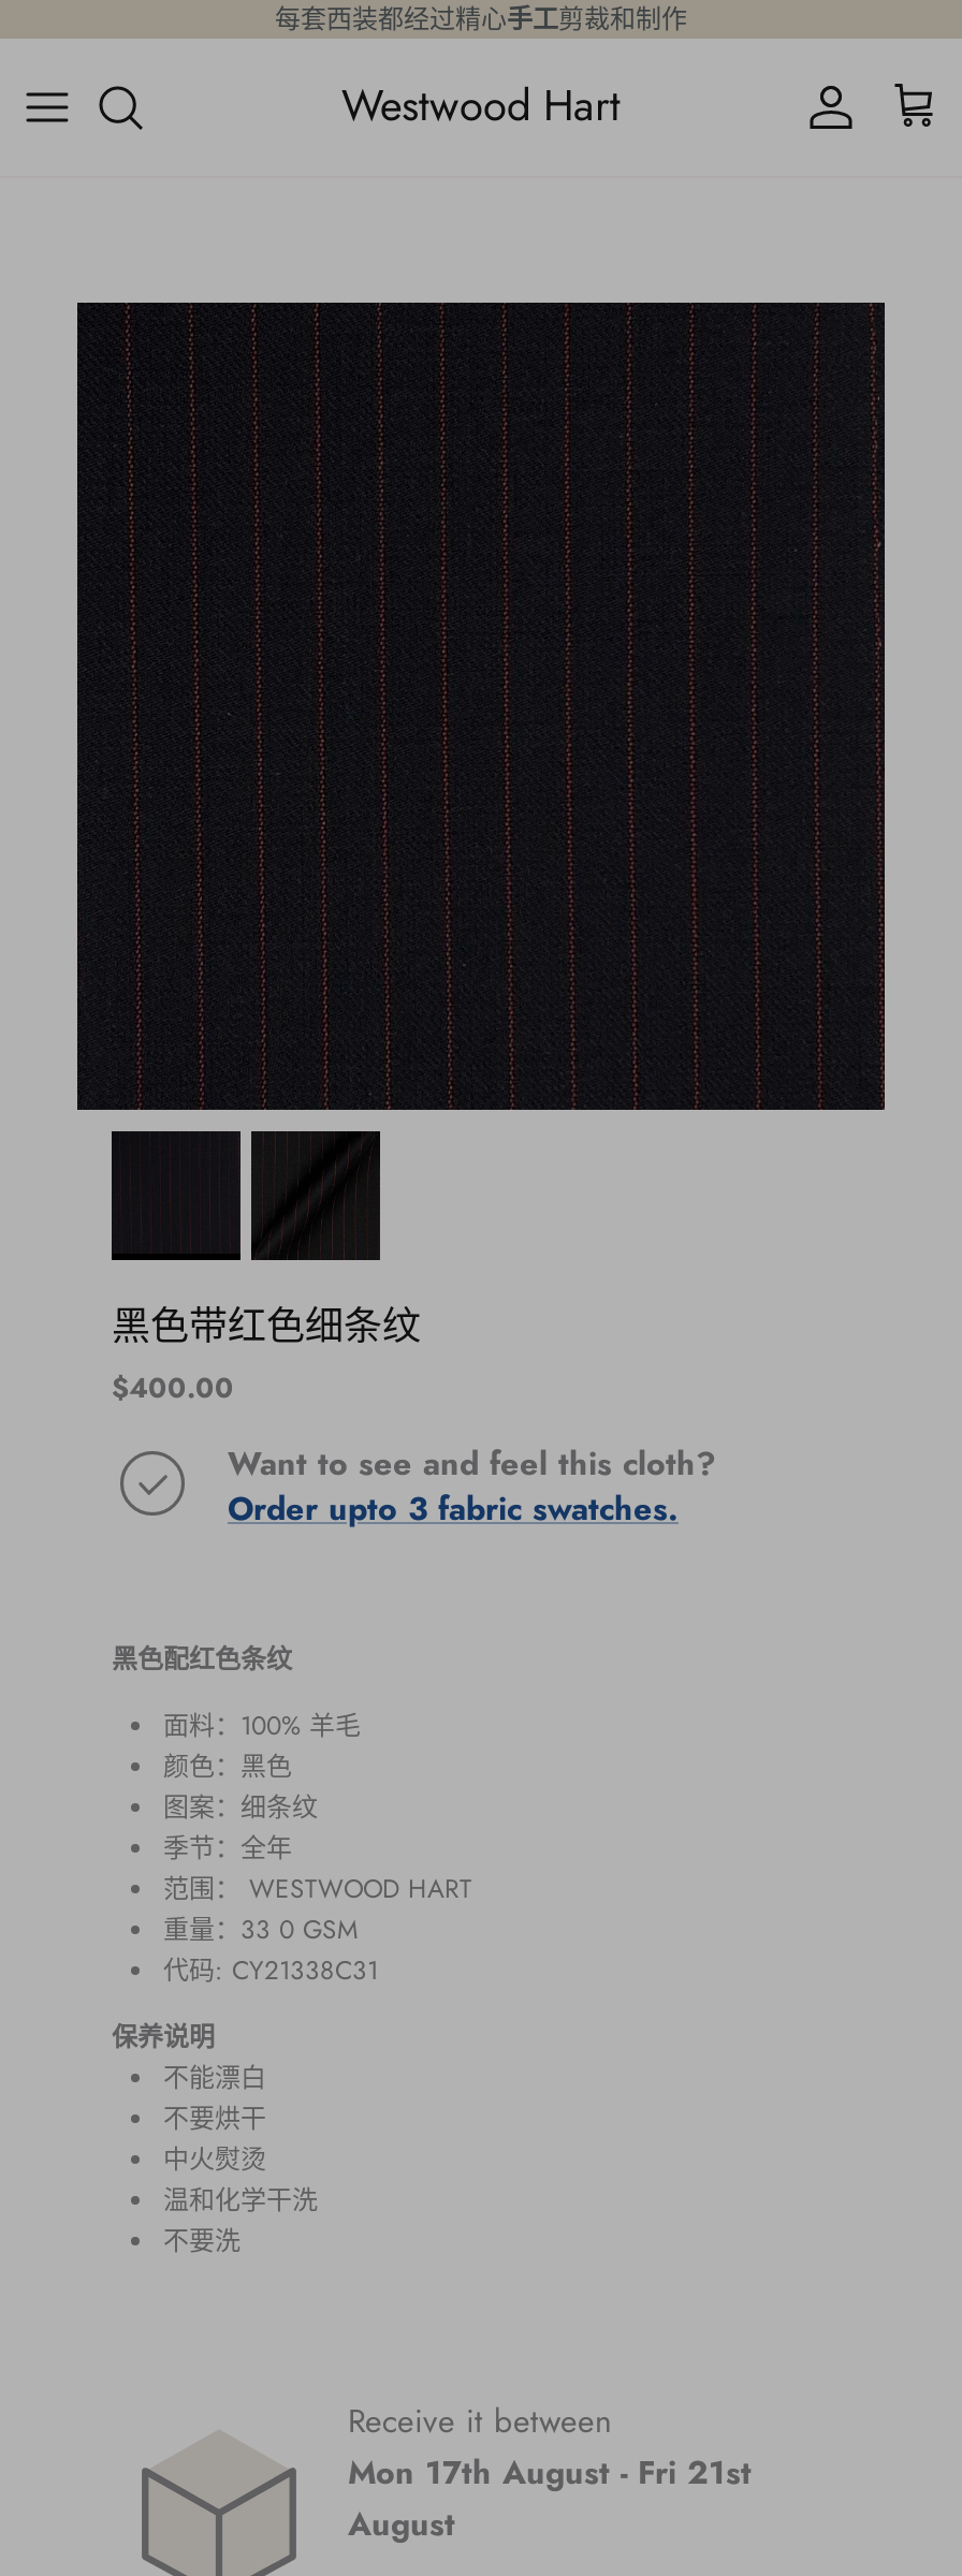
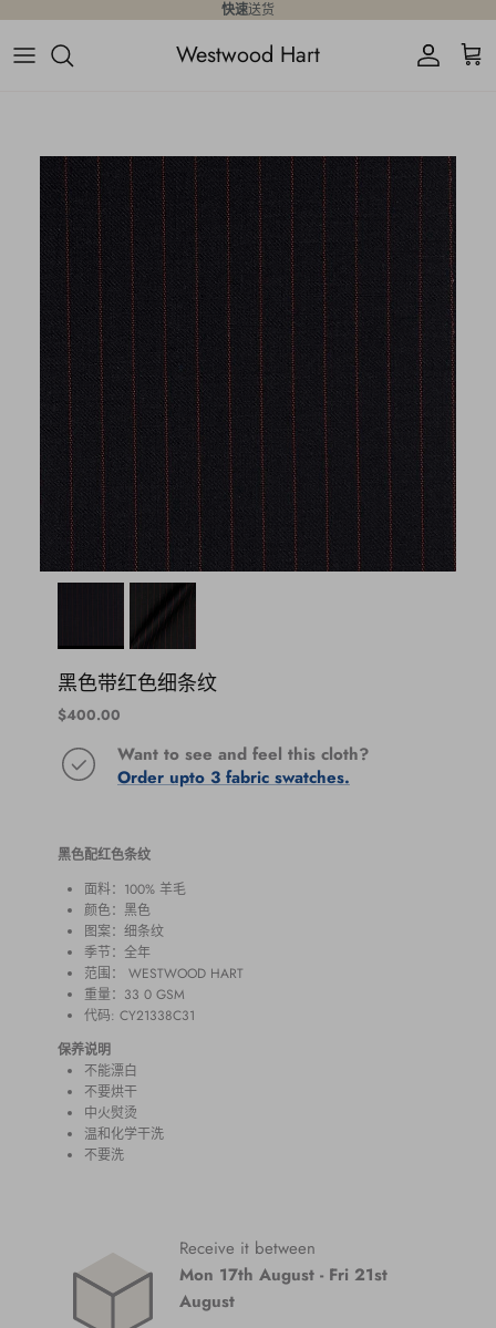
- 每套西装都经过精心手工剪裁和制作
+ 快速送货
